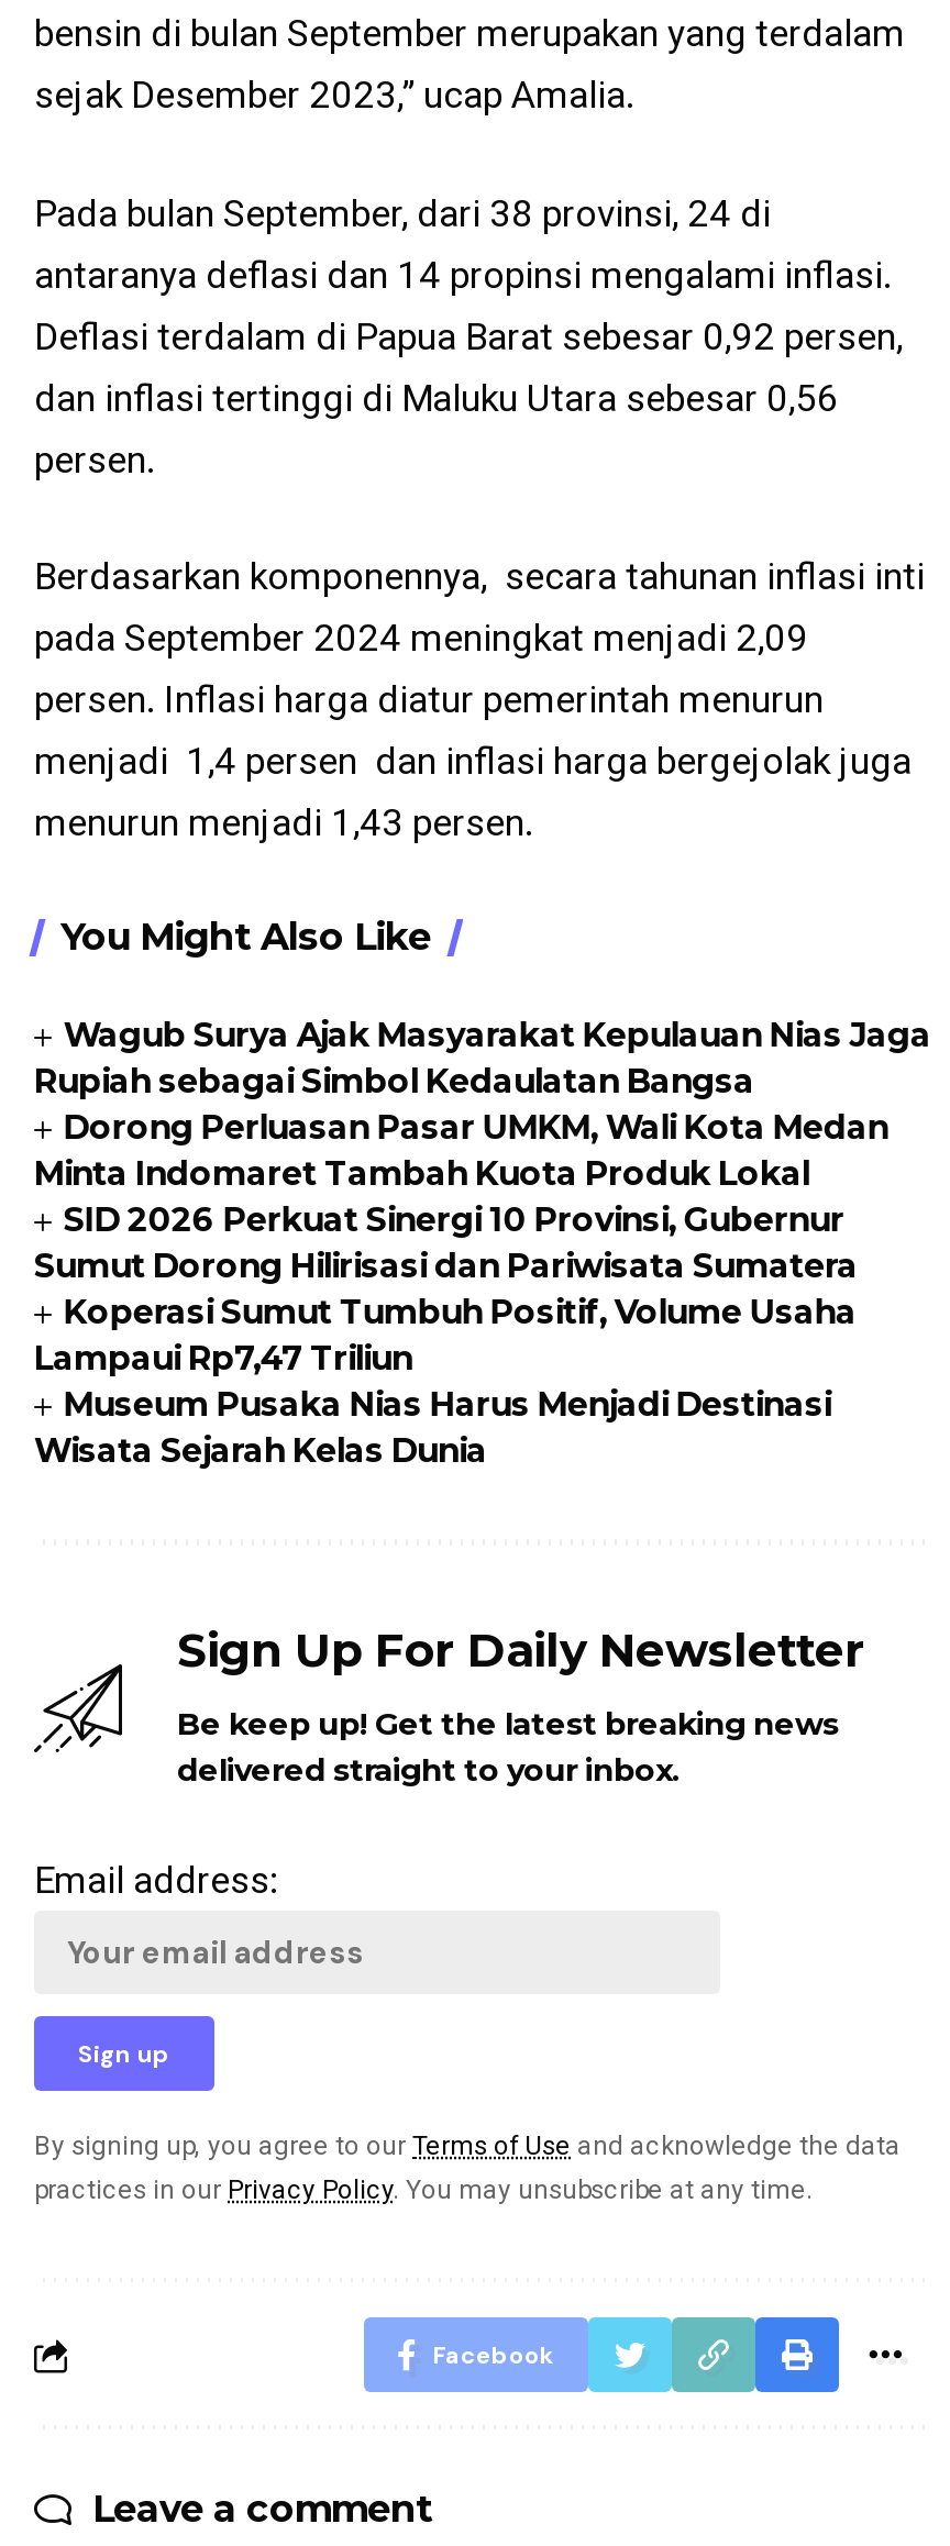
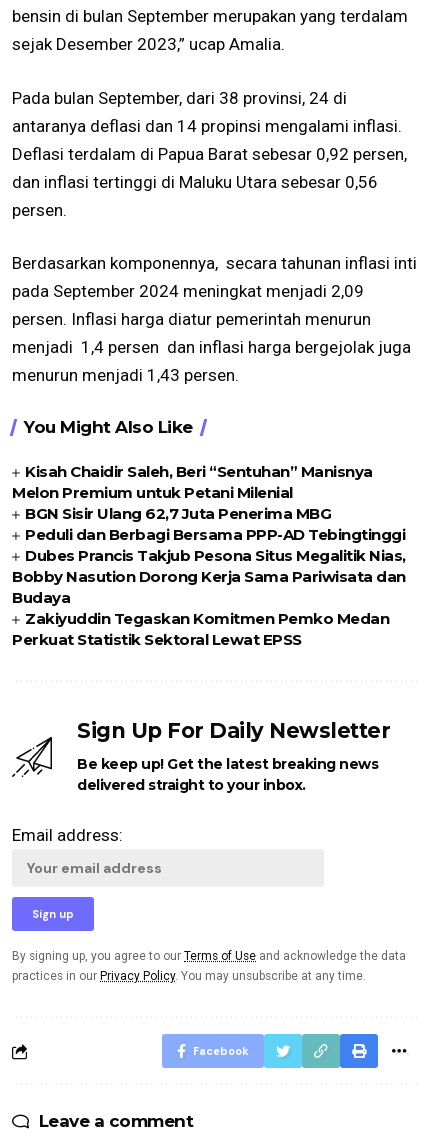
- Wagub Surya Ajak Masyarakat Kepulauan Nias Jaga
- Rupiah sebagai Simbol Kedaulatan Bangsa
- Dorong Perluasan Pasar UMKM, Wali Kota Medan
- Minta Indomaret Tambah Kuota Produk Lokal
- SID 2026 Perkuat Sinergi 10 Provinsi, Gubernur
- Sumut Dorong Hilirisasi dan Pariwisata Sumatera
- Koperasi Sumut Tumbuh Positif, Volume Usaha
- Lampaui Rp7,47 Triliun
- Museum Pusaka Nias Harus Menjadi Destinasi
- Wisata Sejarah Kelas Dunia
+ Kisah Chaidir Saleh, Beri “Sentuhan” Manisnya
+ Melon Premium untuk Petani Milenial
+ BGN Sisir Ulang 62,7 Juta Penerima MBG
+ Peduli dan Berbagi Bersama PPP-AD Tebingtinggi
+ Dubes Prancis Takjub Pesona Situs Megalitik Nias,
+ Bobby Nasution Dorong Kerja Sama Pariwisata dan
+ Budaya
+ Zakiyuddin Tegaskan Komitmen Pemko Medan
+ Perkuat Statistik Sektoral Lewat EPSS
